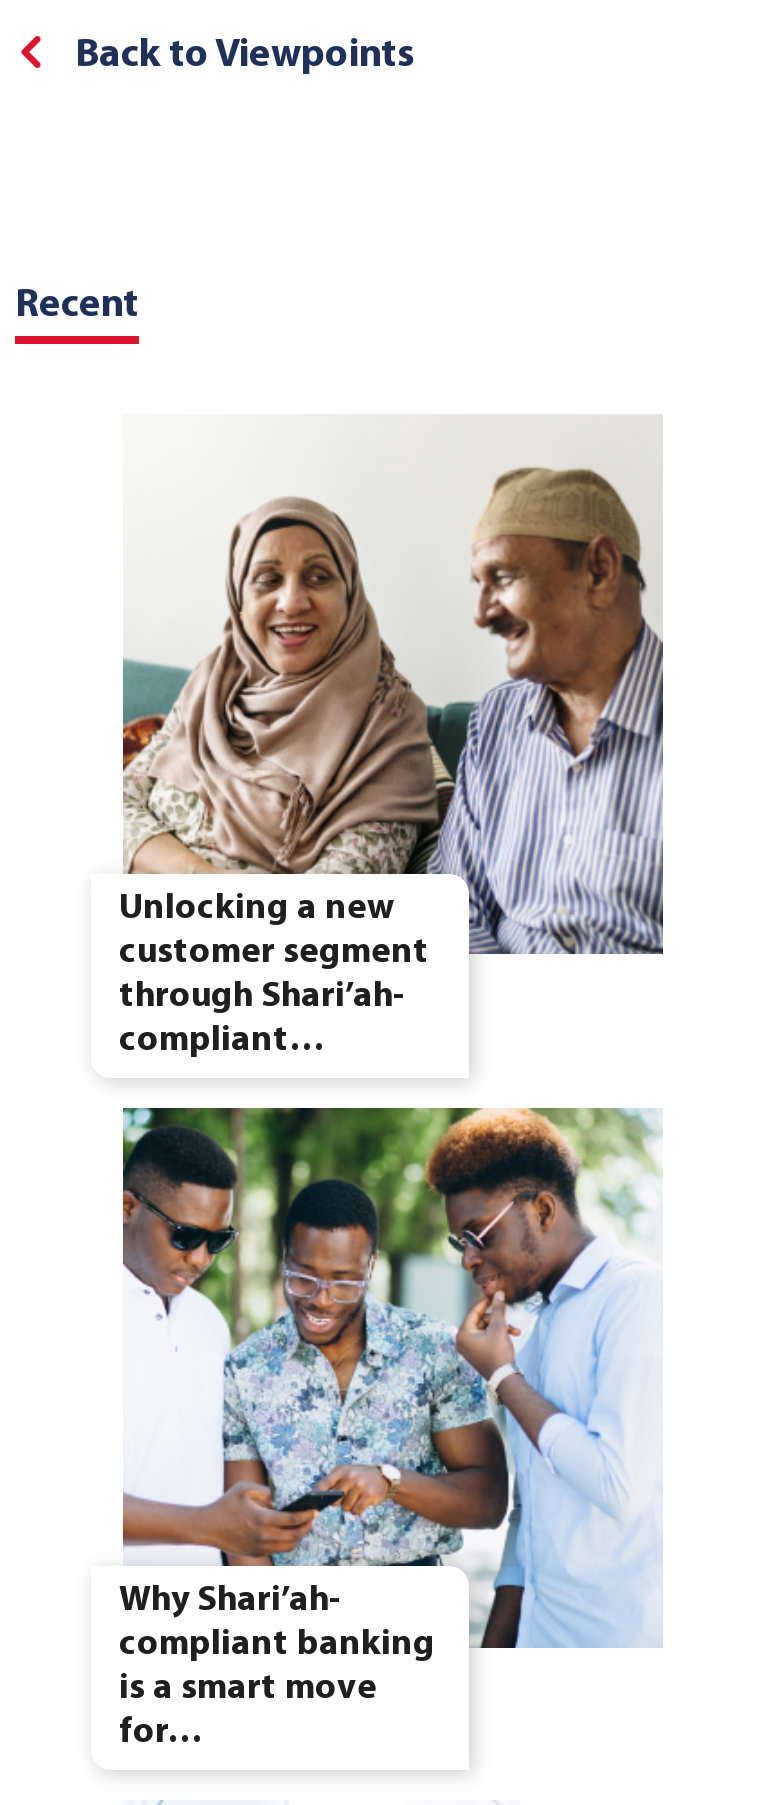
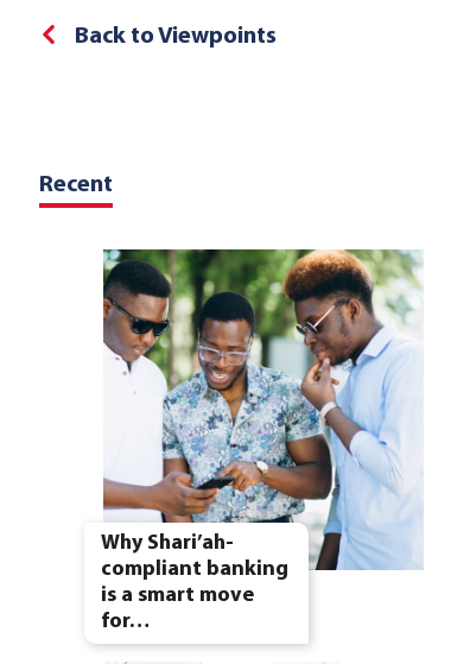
- [image]
- Unlocking a new
- customer segment
- through Shari’ah-
- compliant…
